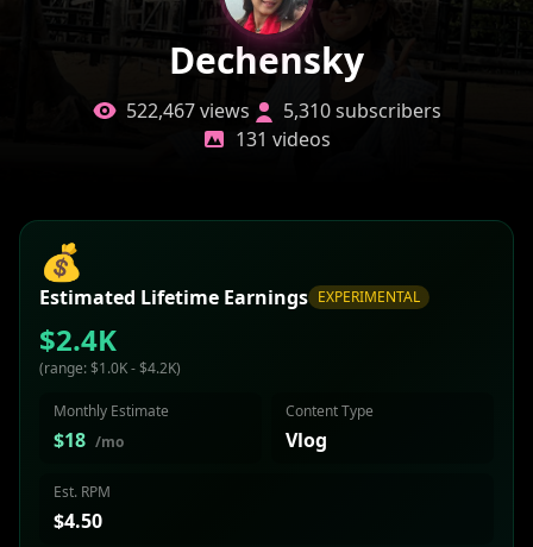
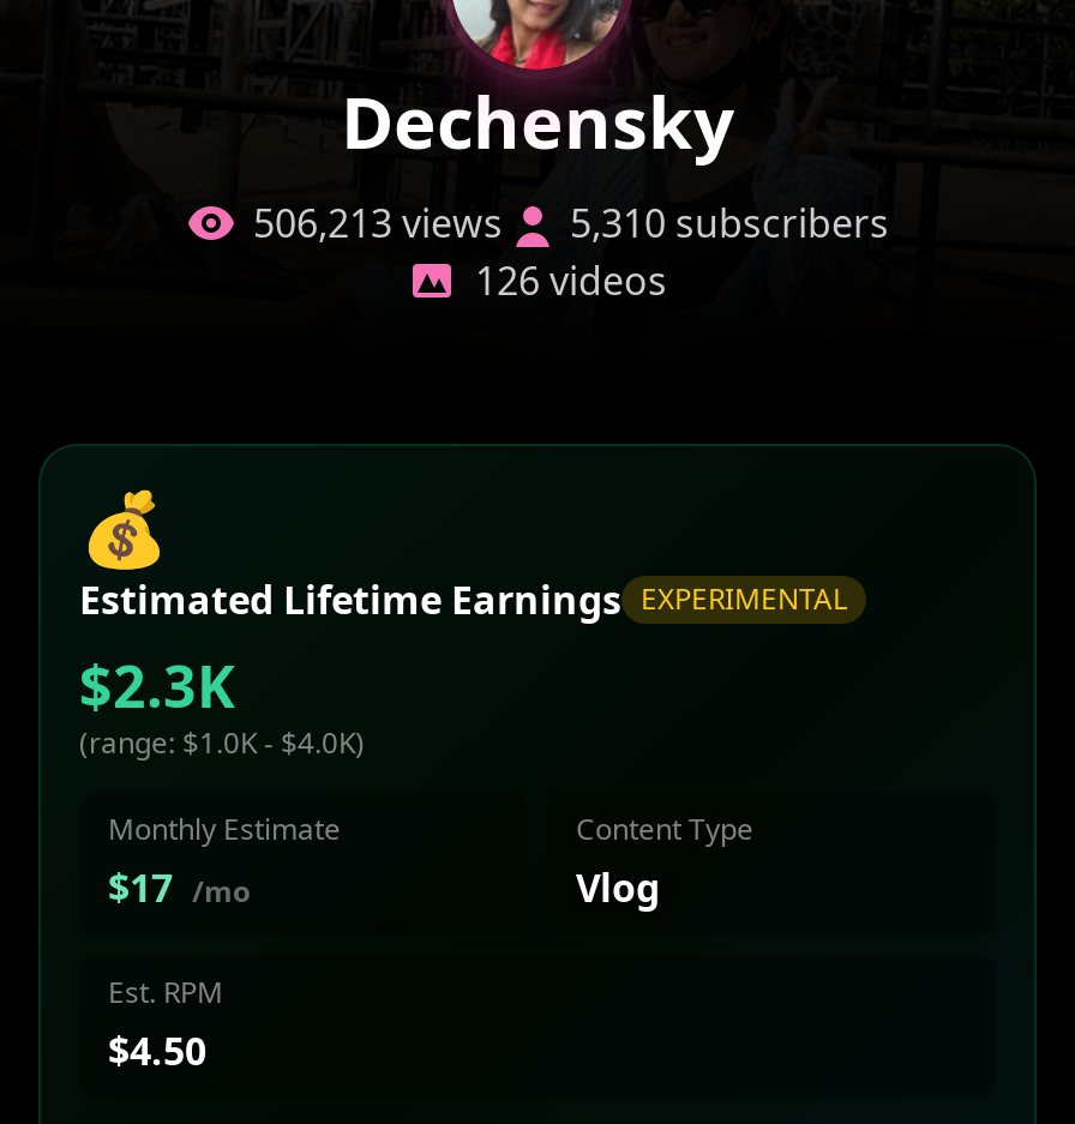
- 522,467 views 5,310 subscribers
+ 506,213 views 5,310 subscribers

- 131 videos
+ 126 videos

- $2.4K
- (range: $1.0K - $4.2K)
+ $2.3K
+ (range: $1.0K - $4.0K)

- $18 /mo
+ $17 /mo
